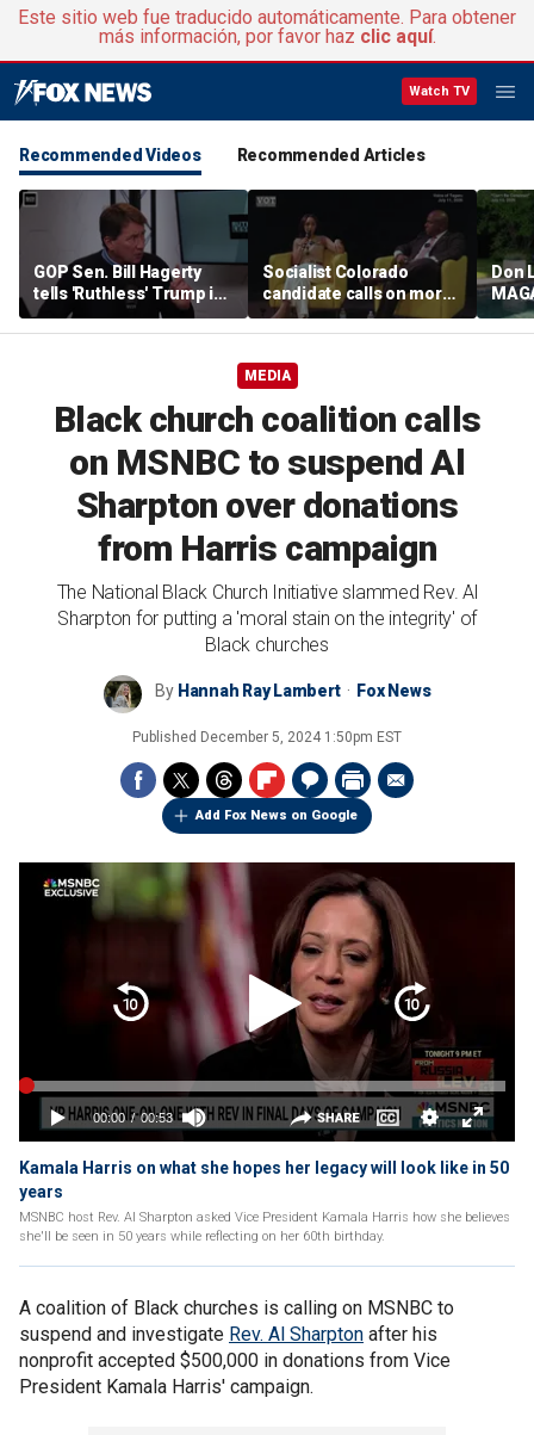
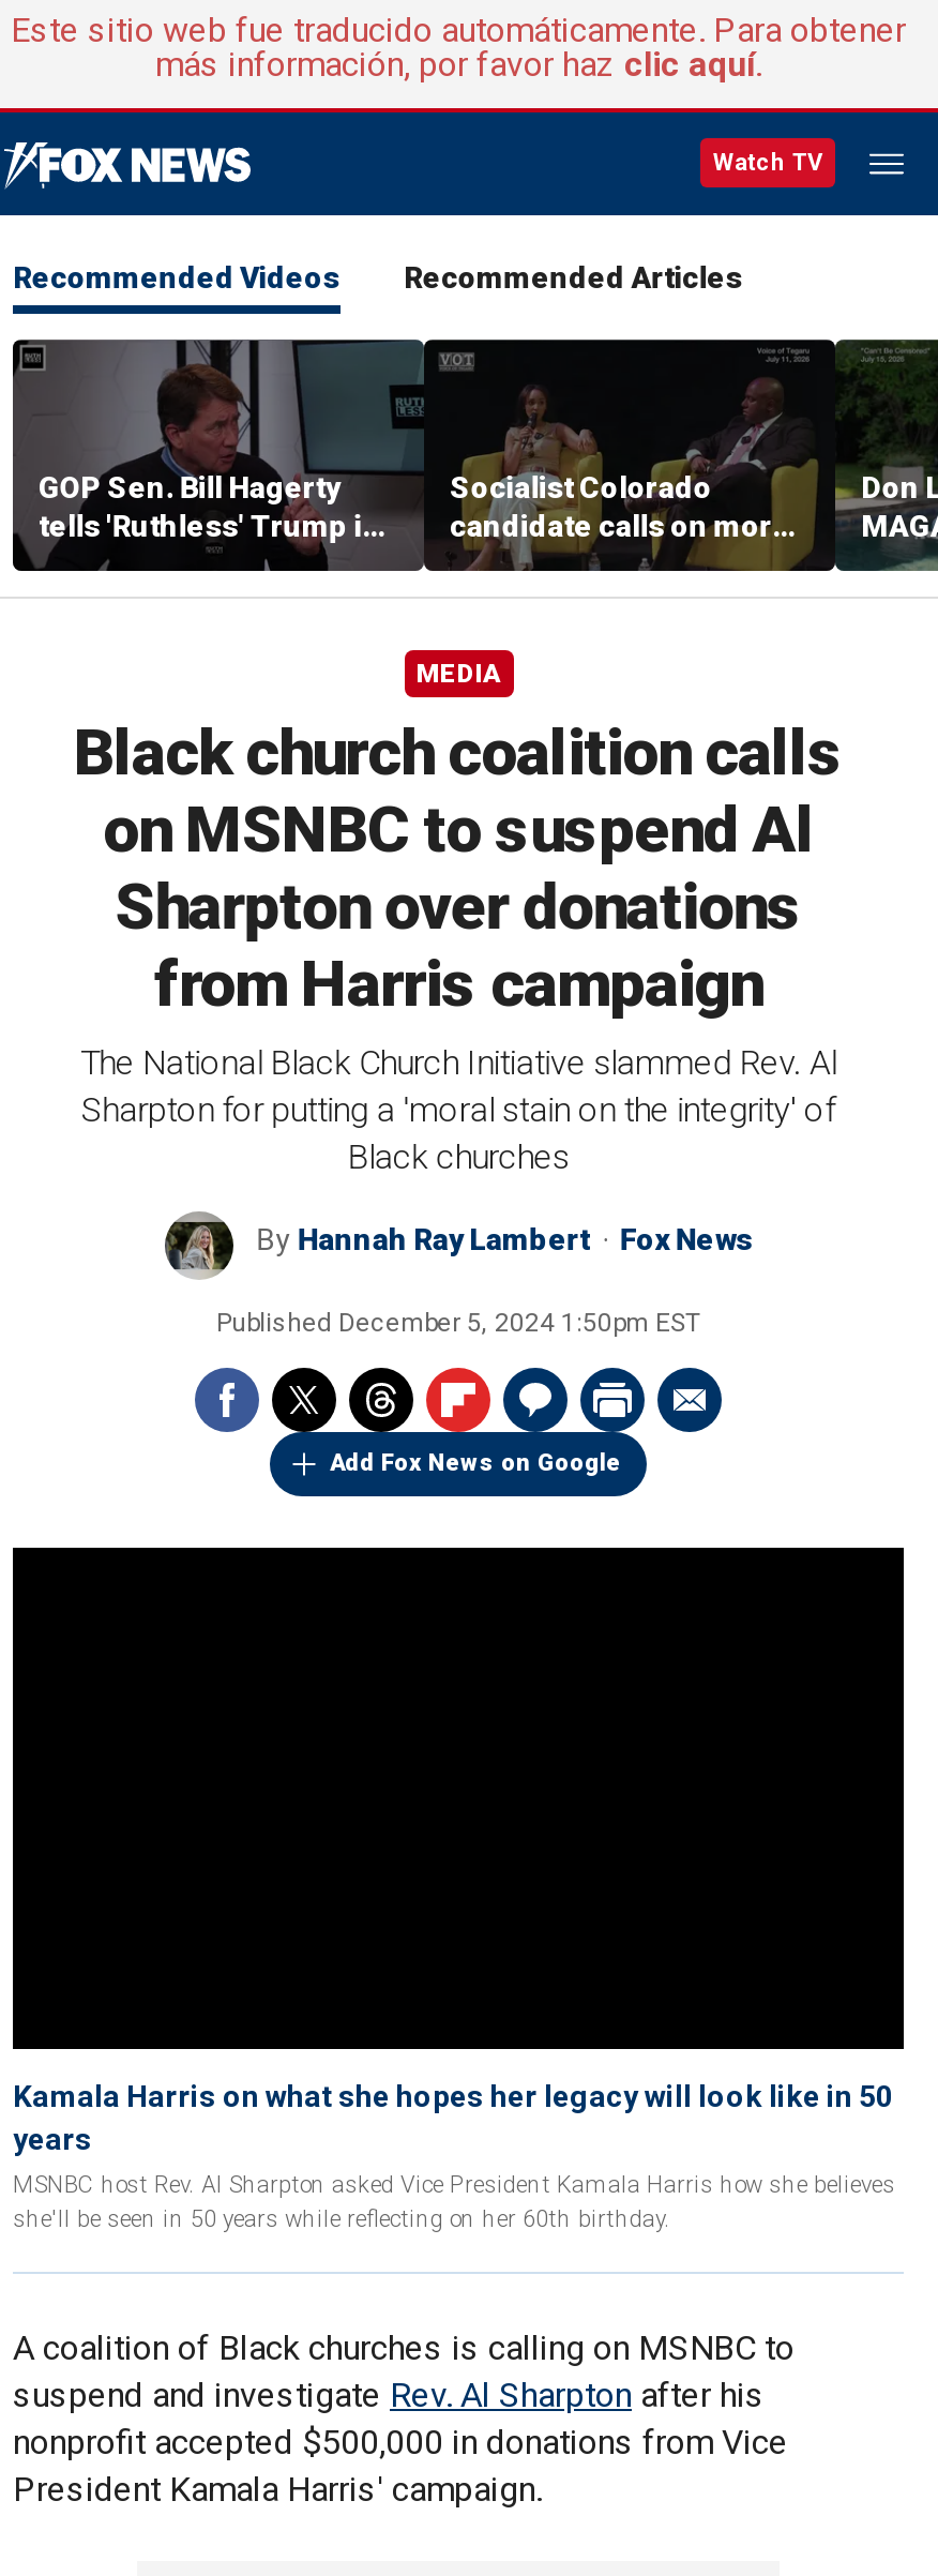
- [image]
